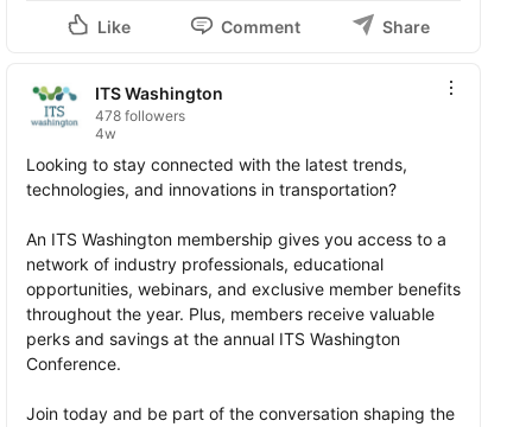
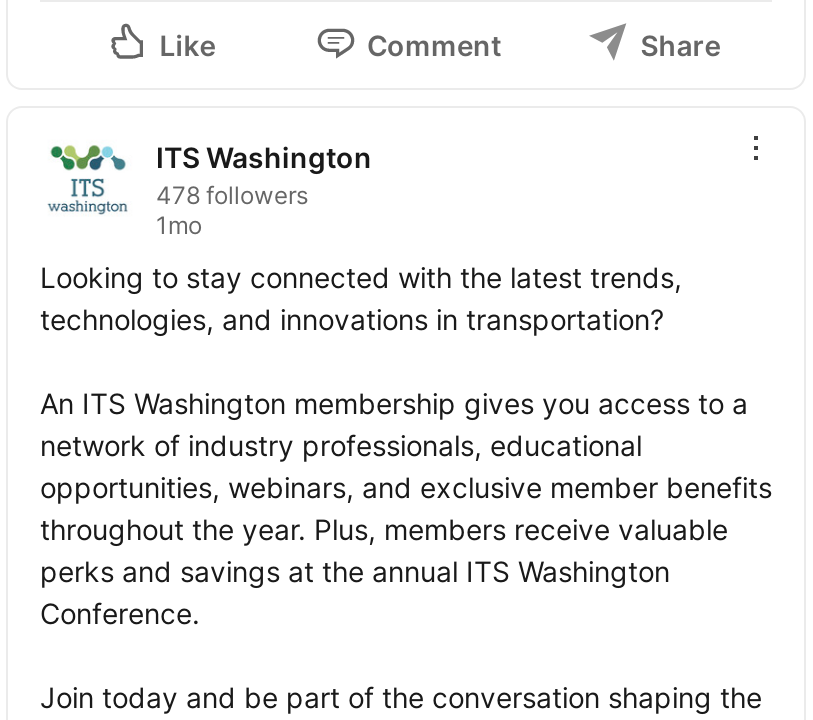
- 4w
+ 1mo
